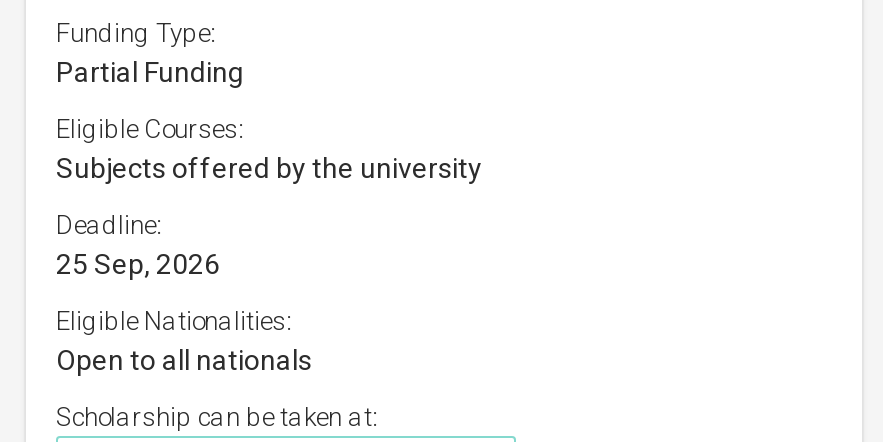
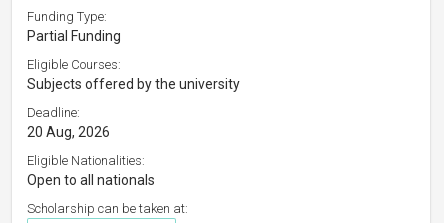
- 25 Sep, 2026
+ 20 Aug, 2026
